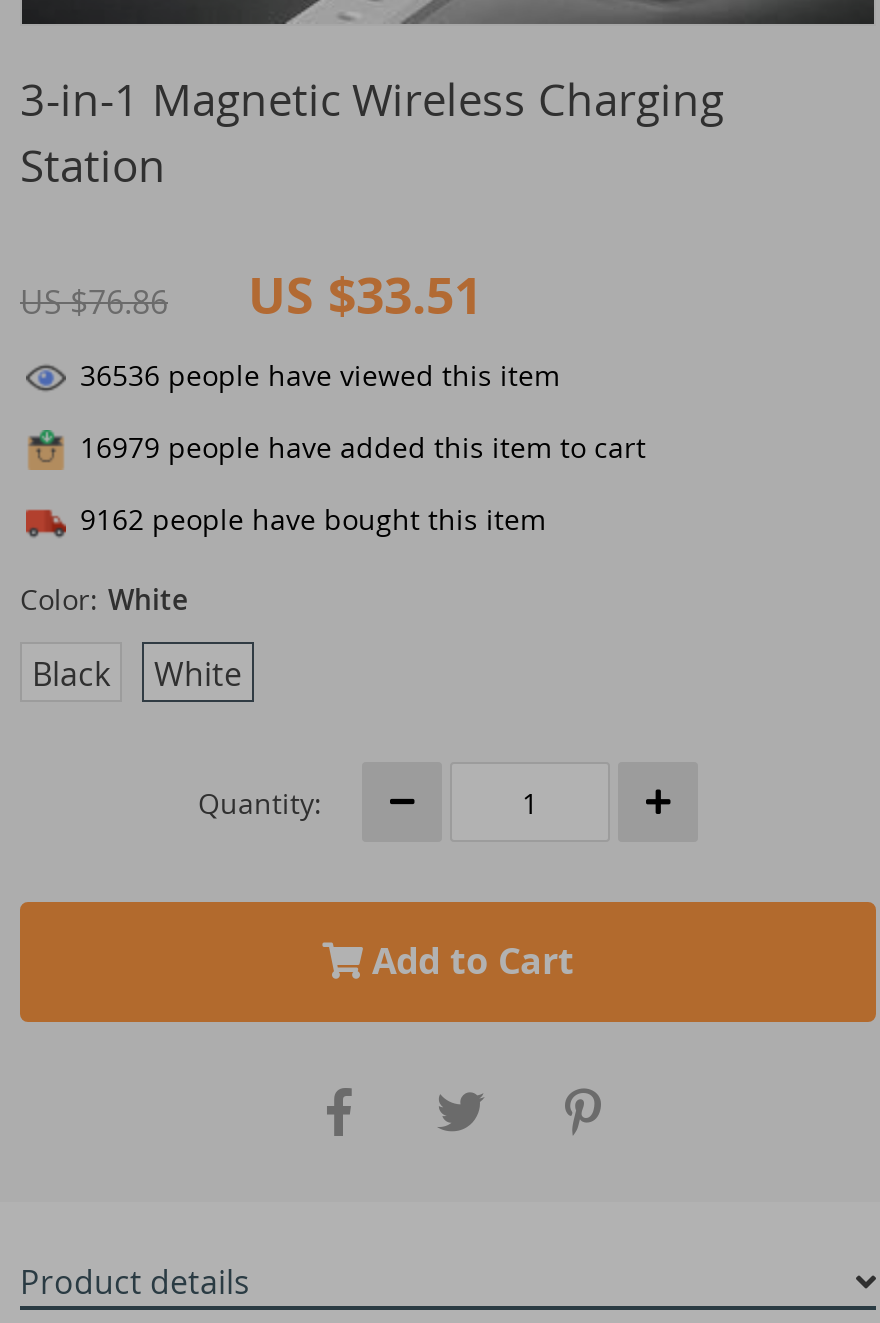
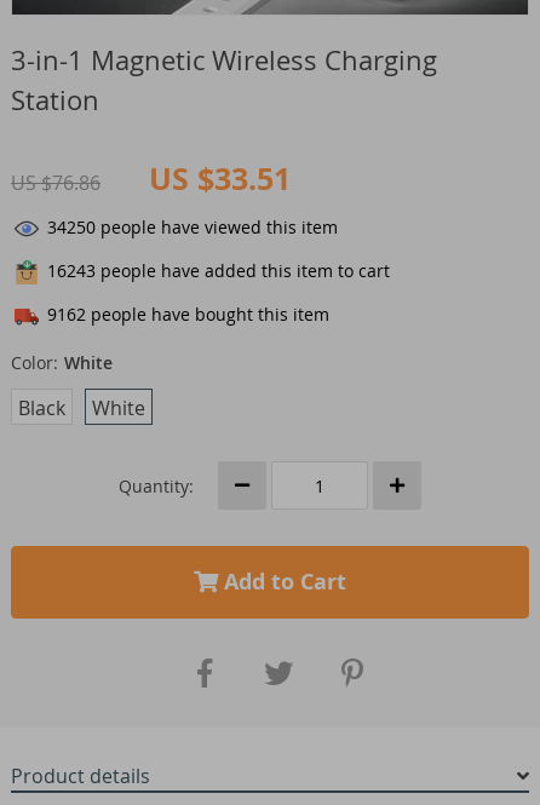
- 36536 people have viewed this item
+ 34250 people have viewed this item

- 16979 people have added this item to cart
+ 16243 people have added this item to cart
